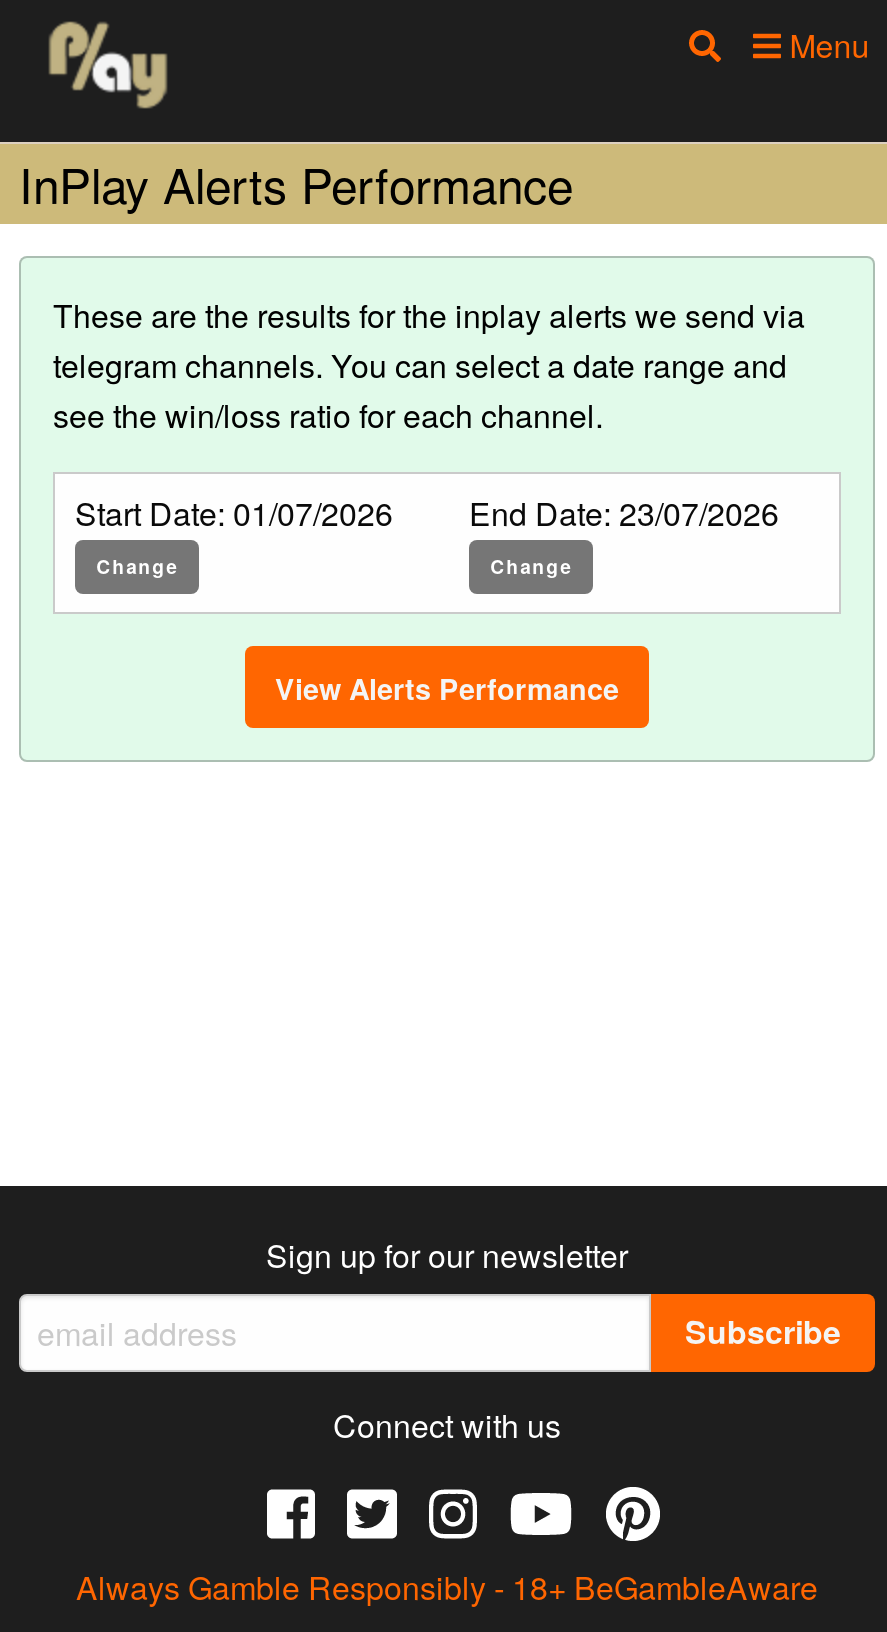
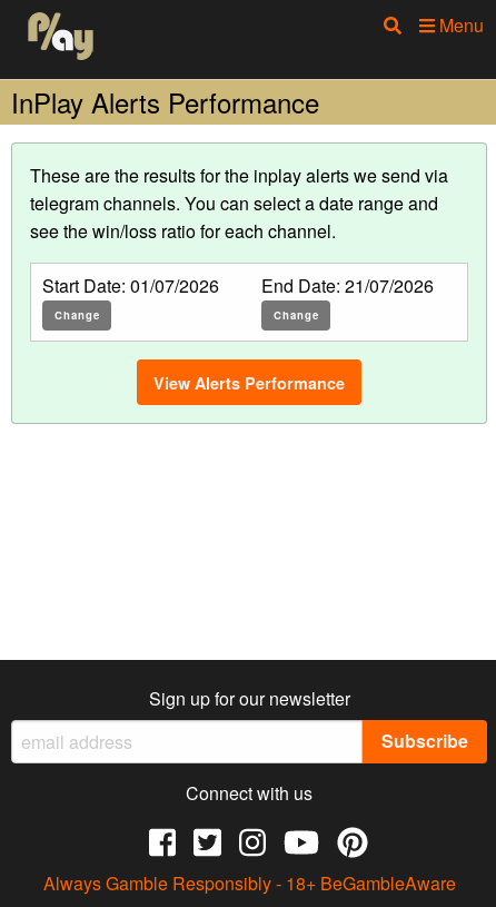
- Start Date: 01/07/2026 End Date: 23/07/2026
+ Start Date: 01/07/2026 End Date: 21/07/2026
